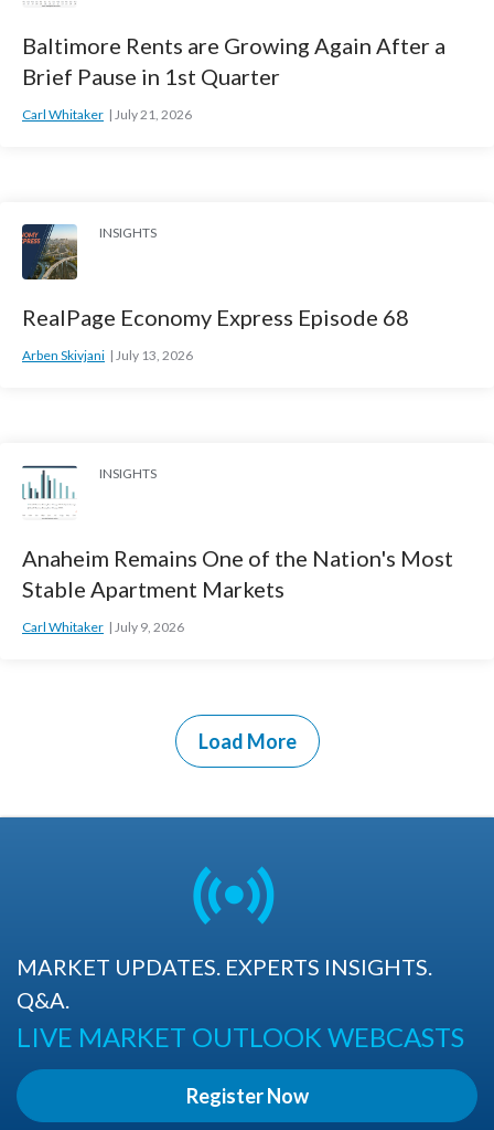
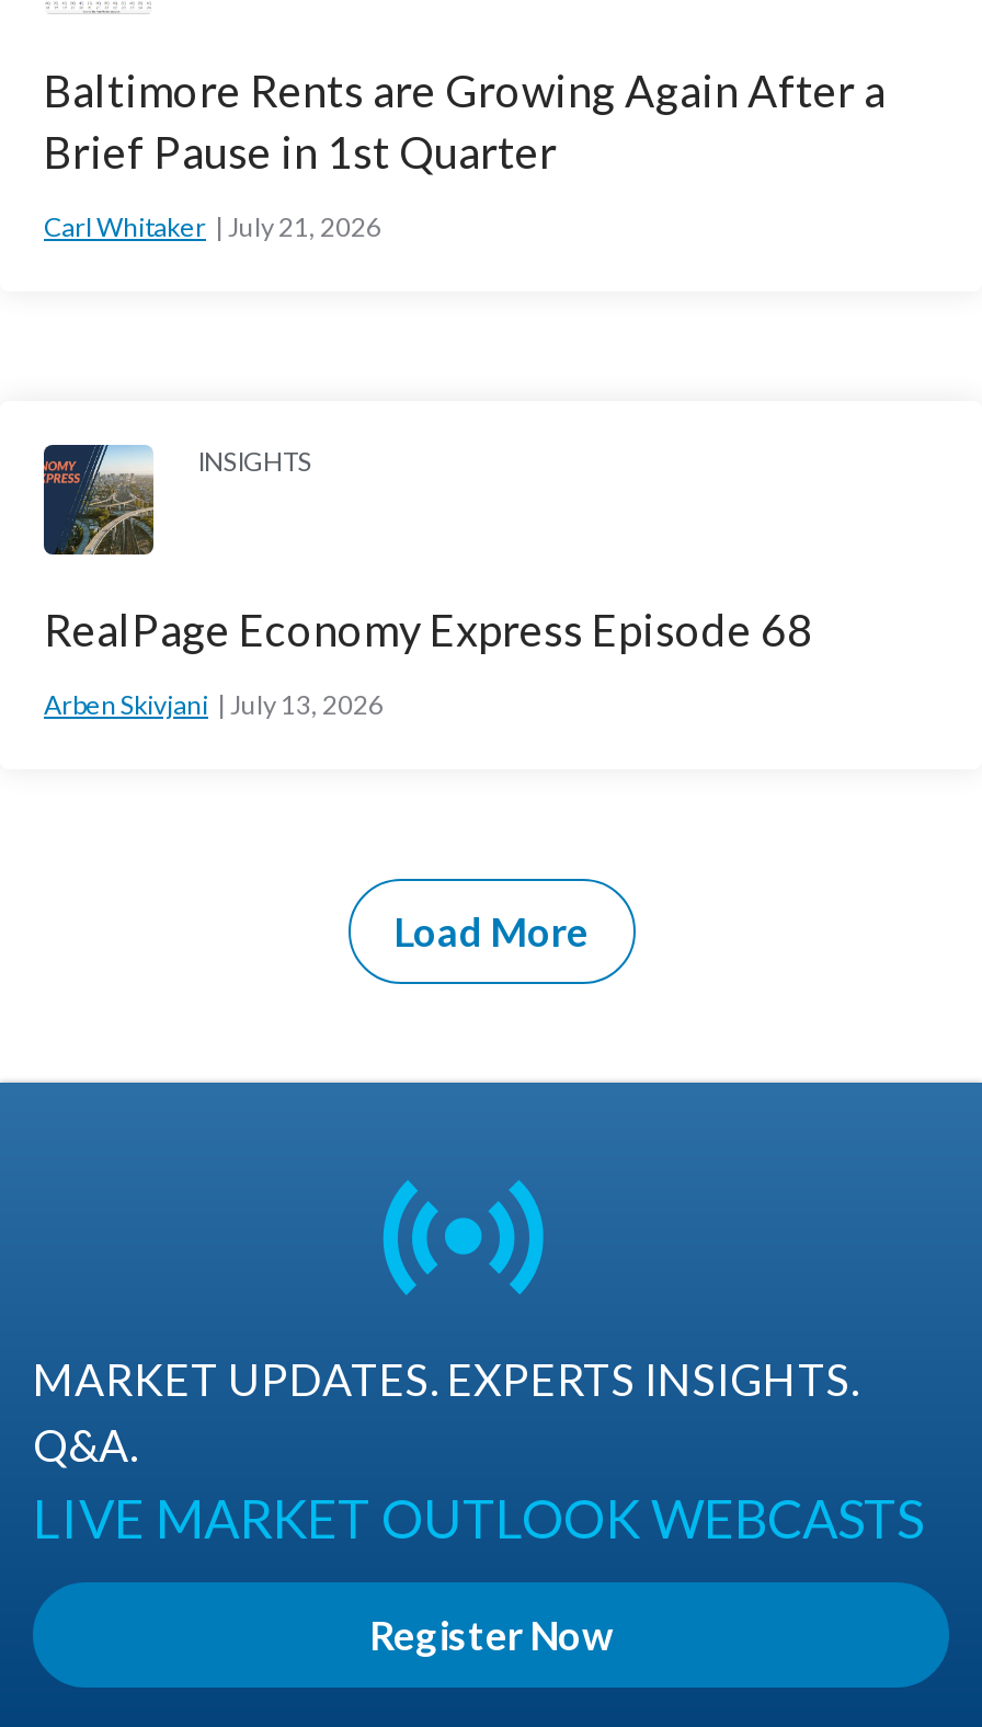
- [image]
- INSIGHTS
- Anaheim Remains One of the Nation's Most
- Stable Apartment Markets
- Carl Whitaker
- July 9, 2026
